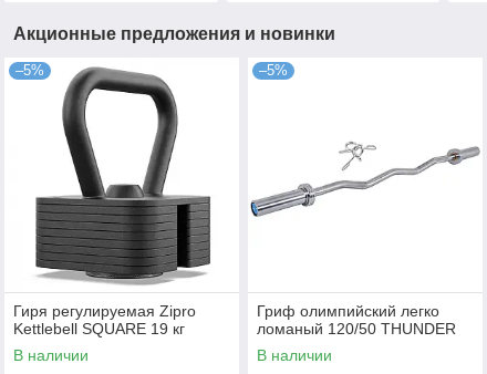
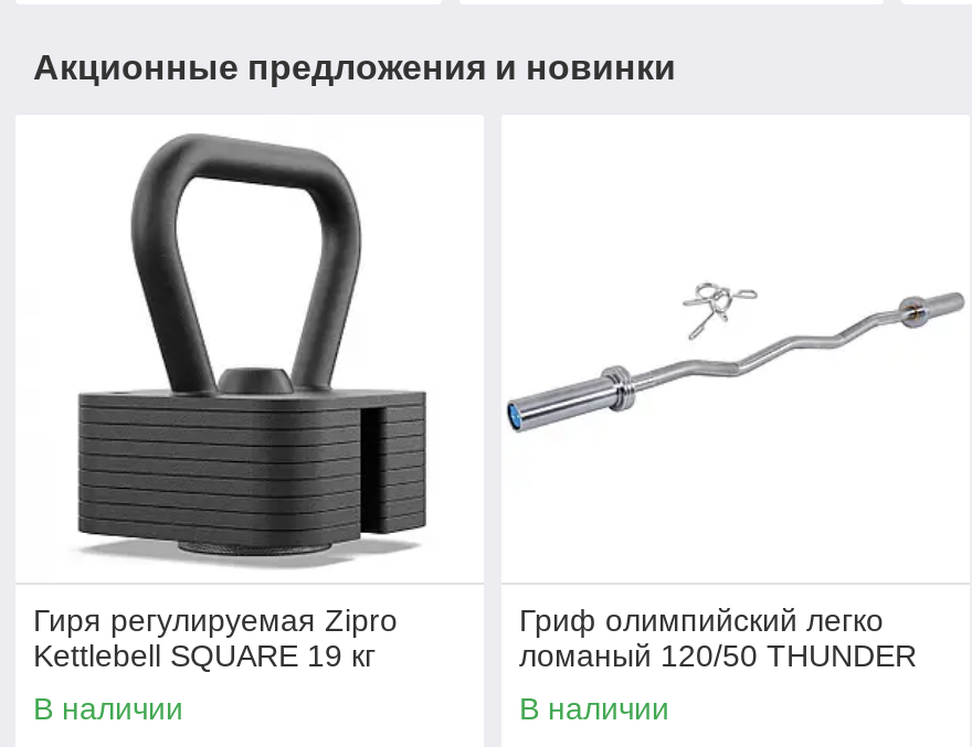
- –5%

- –5%
